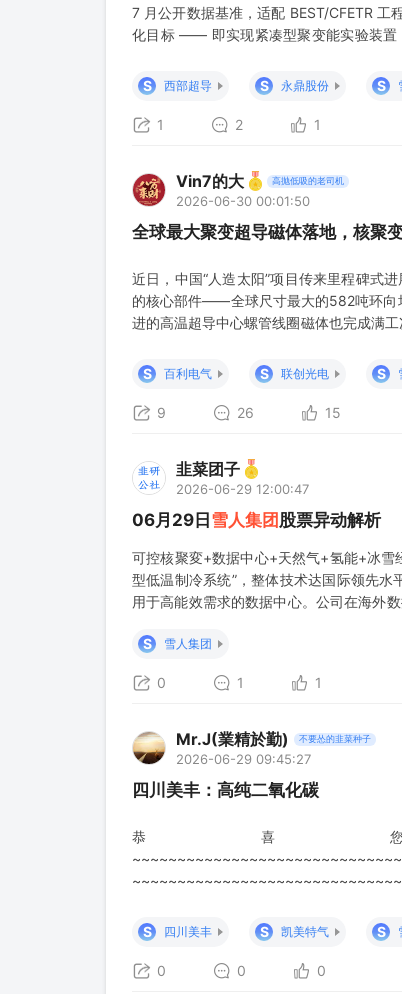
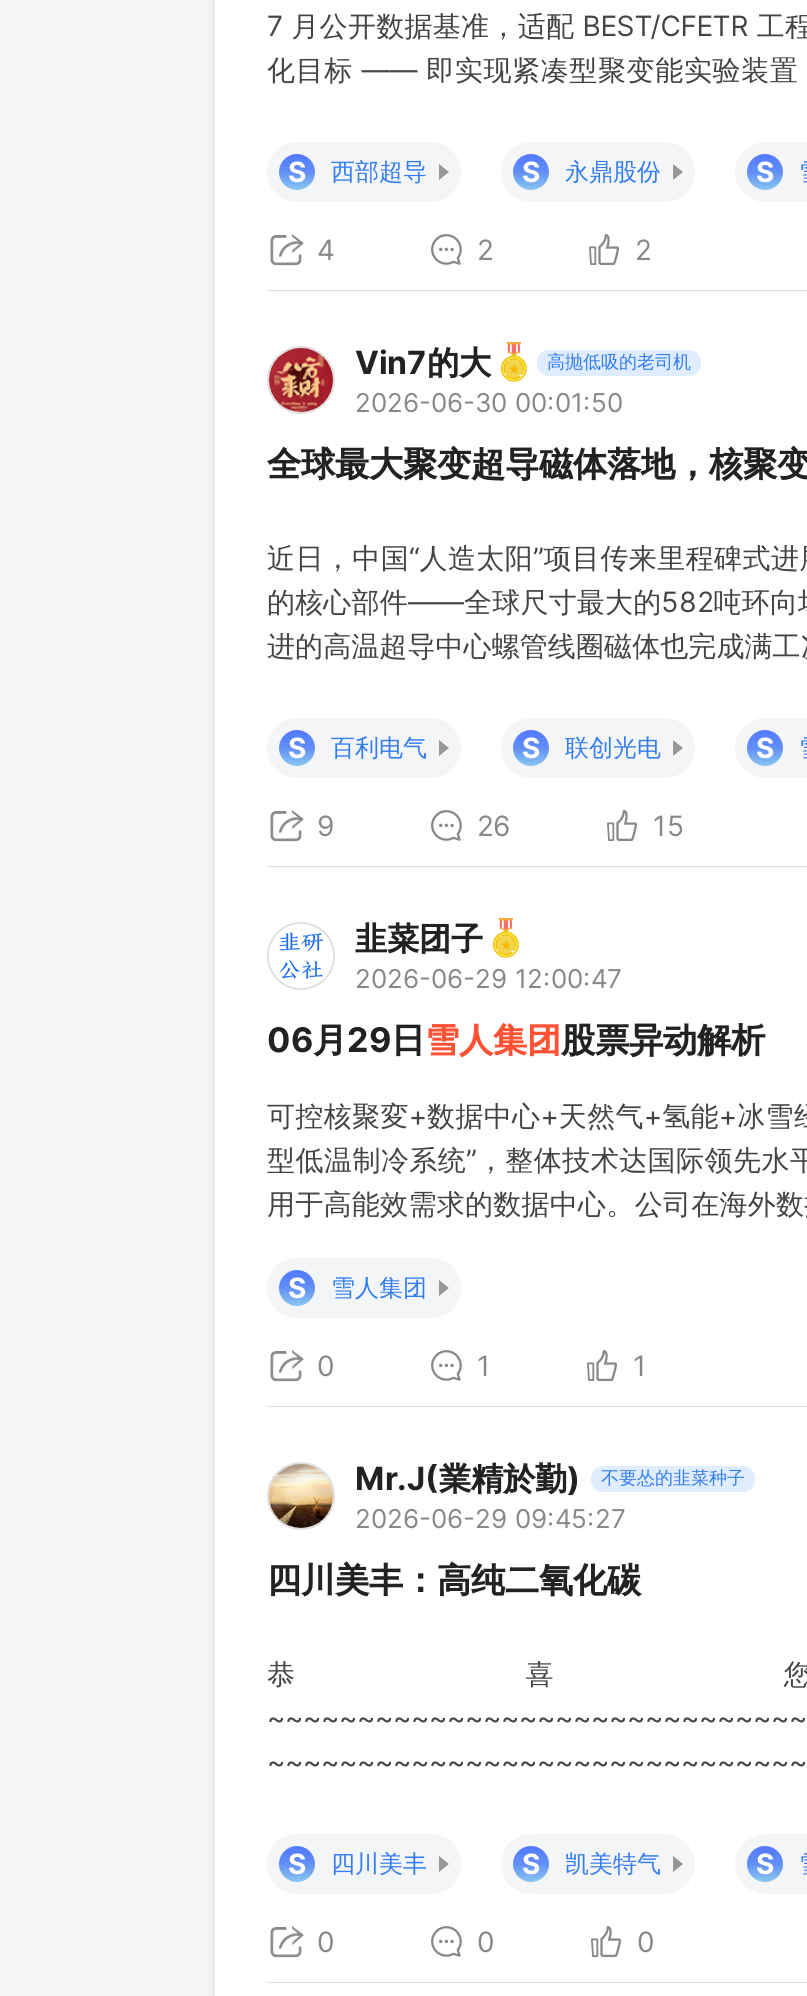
- 1
+ 4

- 1
+ 2
